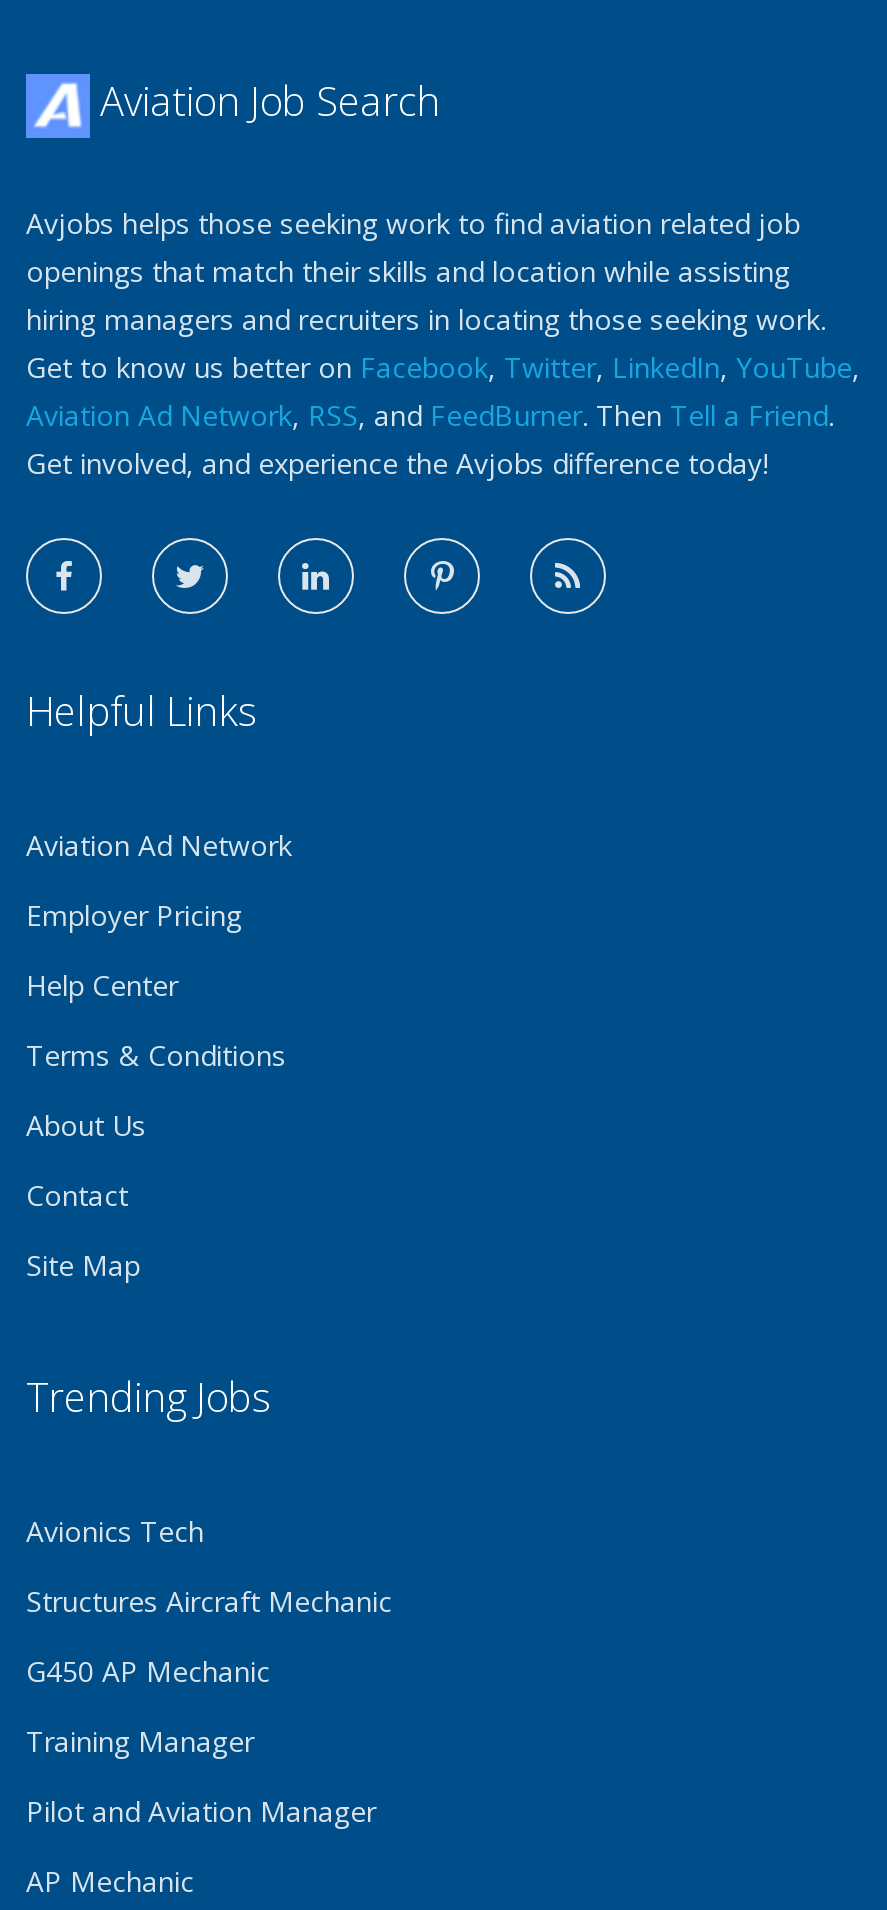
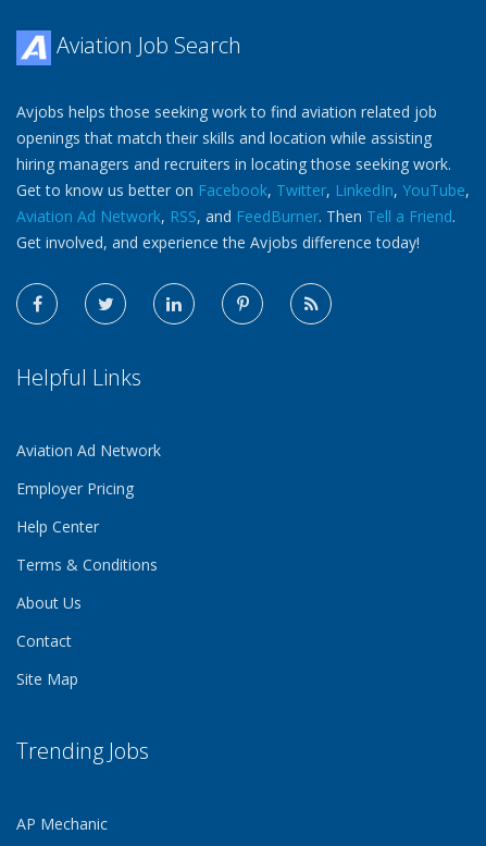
- Avionics Tech
- Structures Aircraft Mechanic
- G450 AP Mechanic
- Training Manager
- Pilot and Aviation Manager
